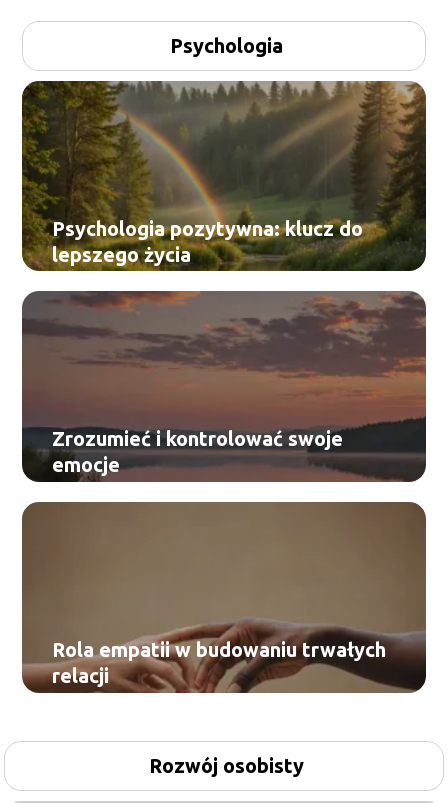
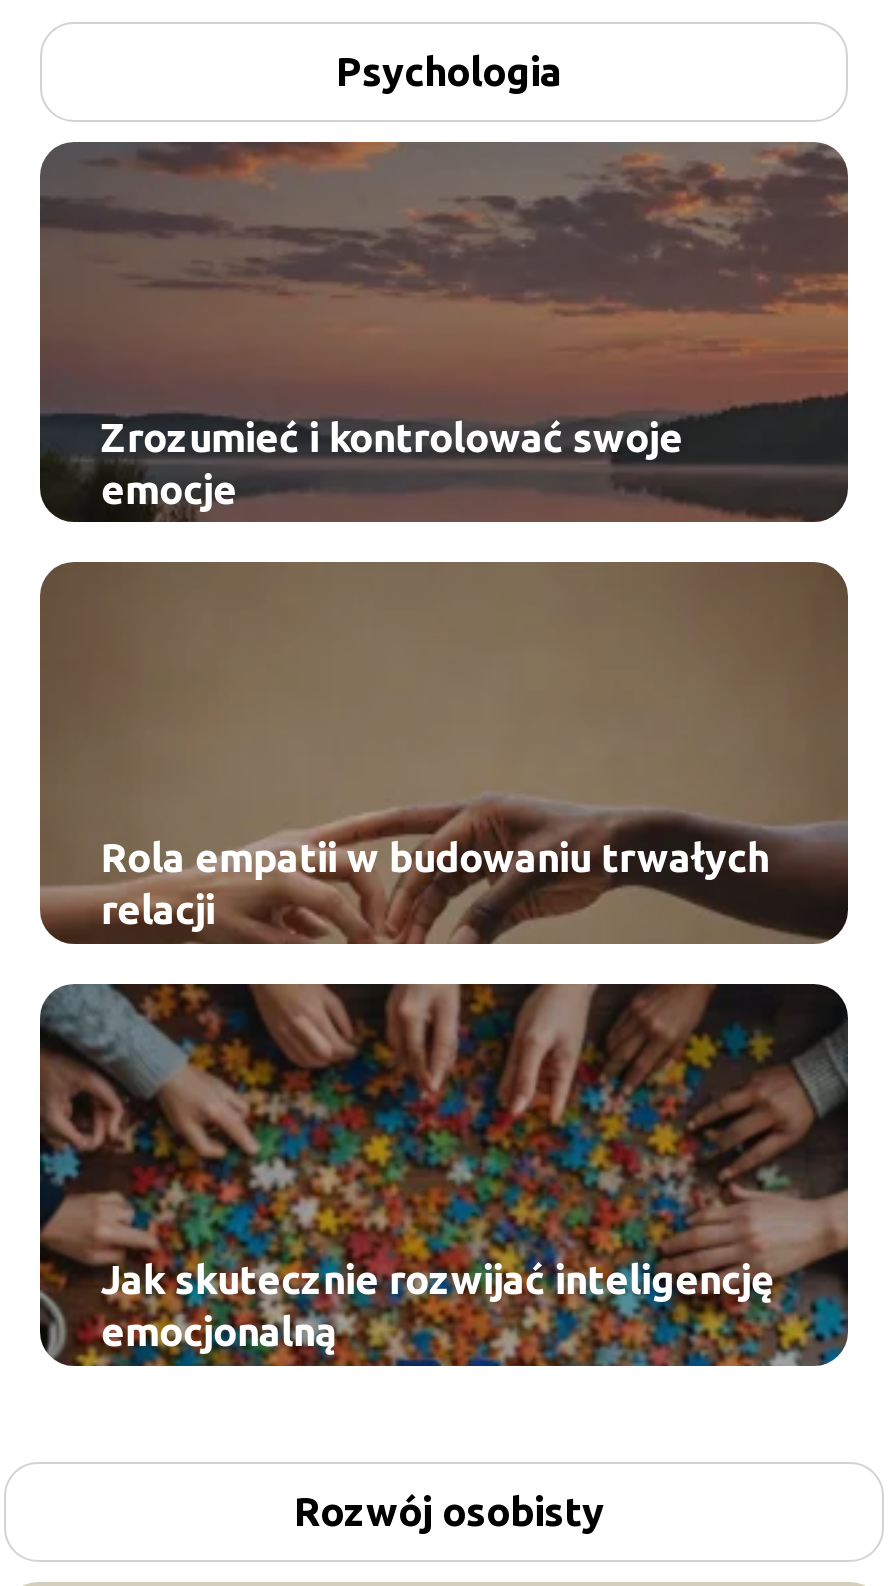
- [image]
- Psychologia pozytywna: klucz do
- lepszego życia

moved up: [image] | Zrozumieć i kontrolować swoje | emocje | Rola empatii w budowaniu trwałych | relacji

+ [image]
+ Jak skutecznie rozwijać inteligencję
+ emocjonalną
